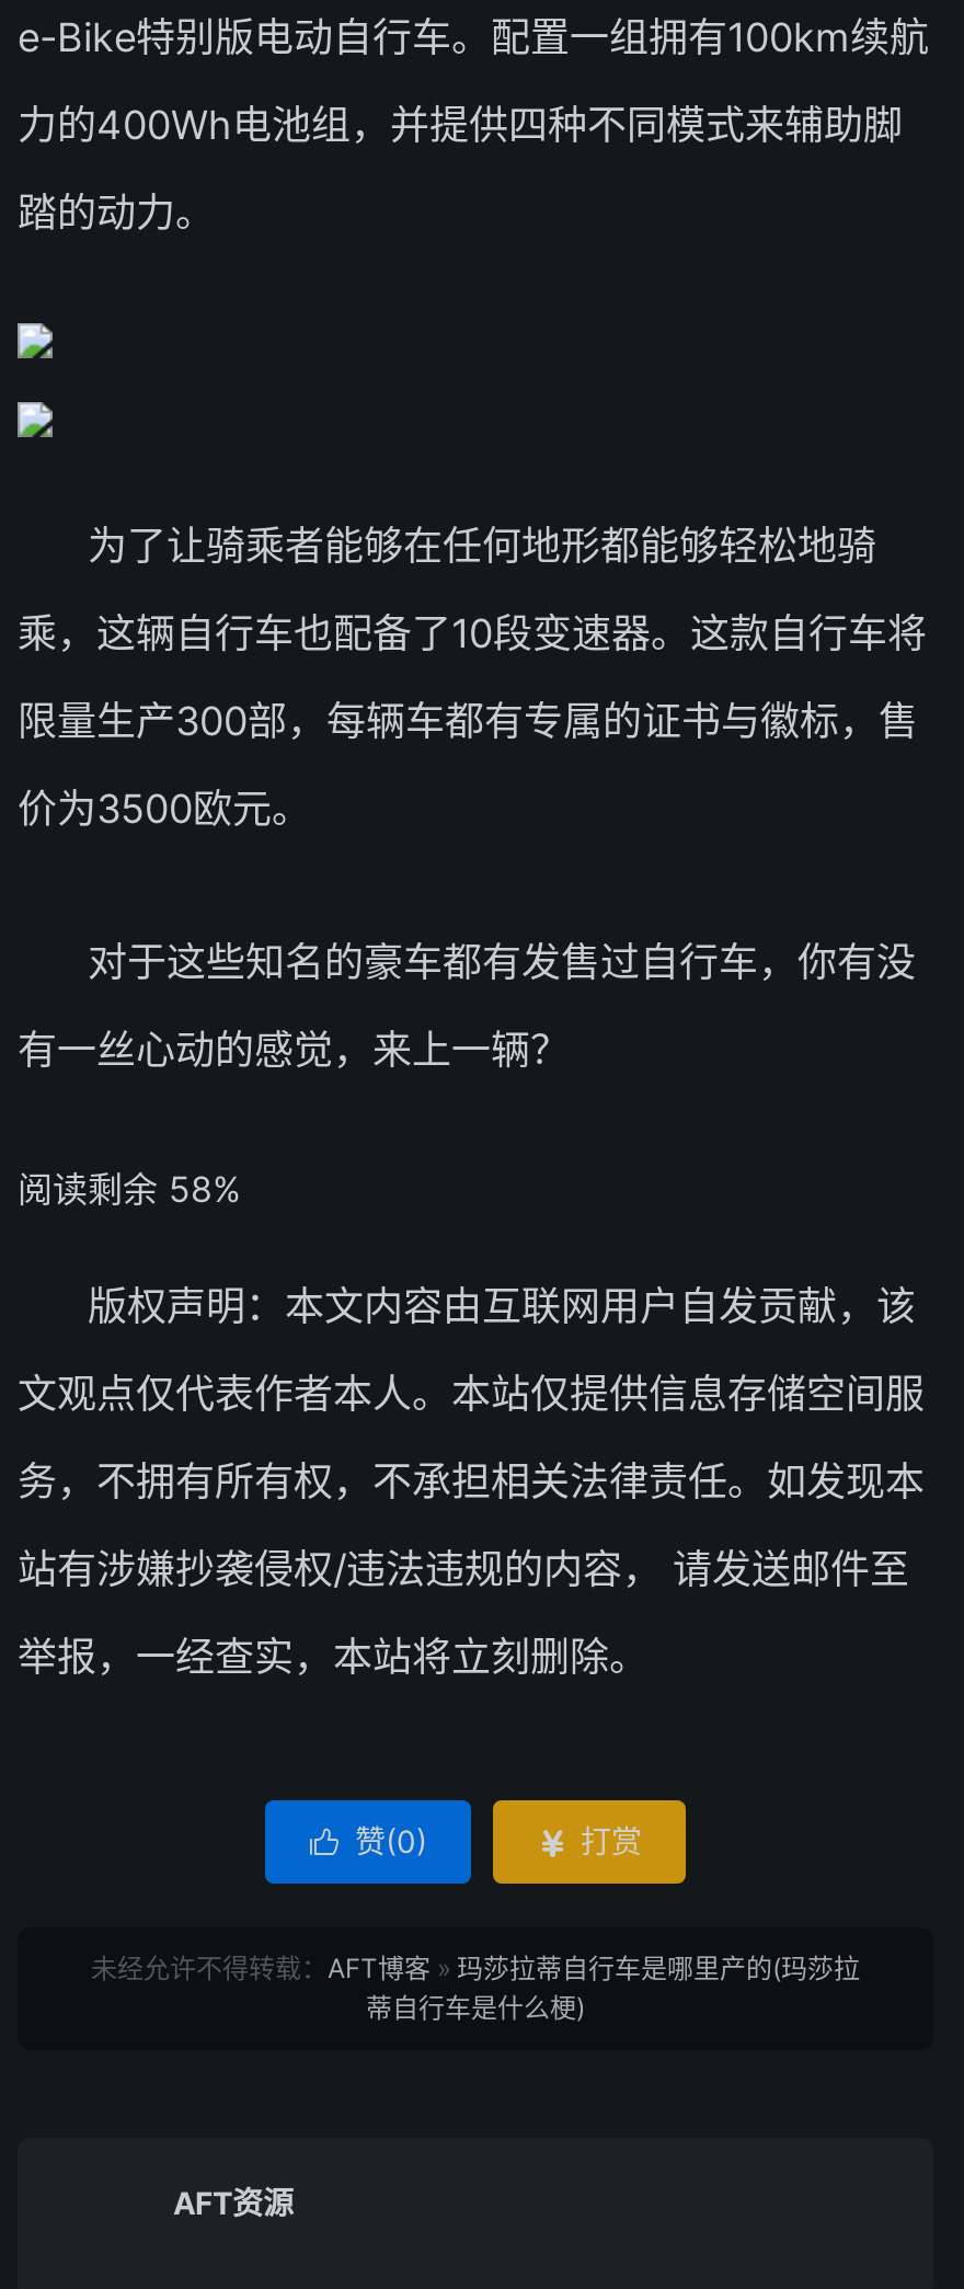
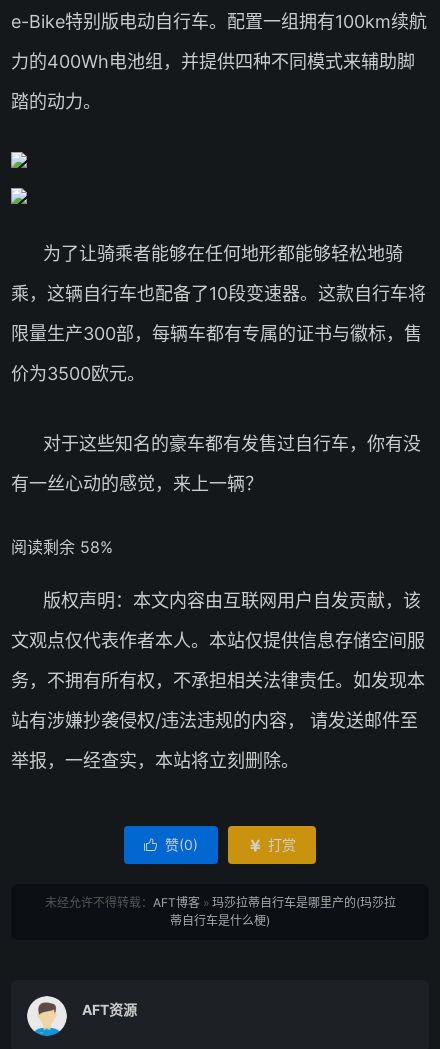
+ [image]
